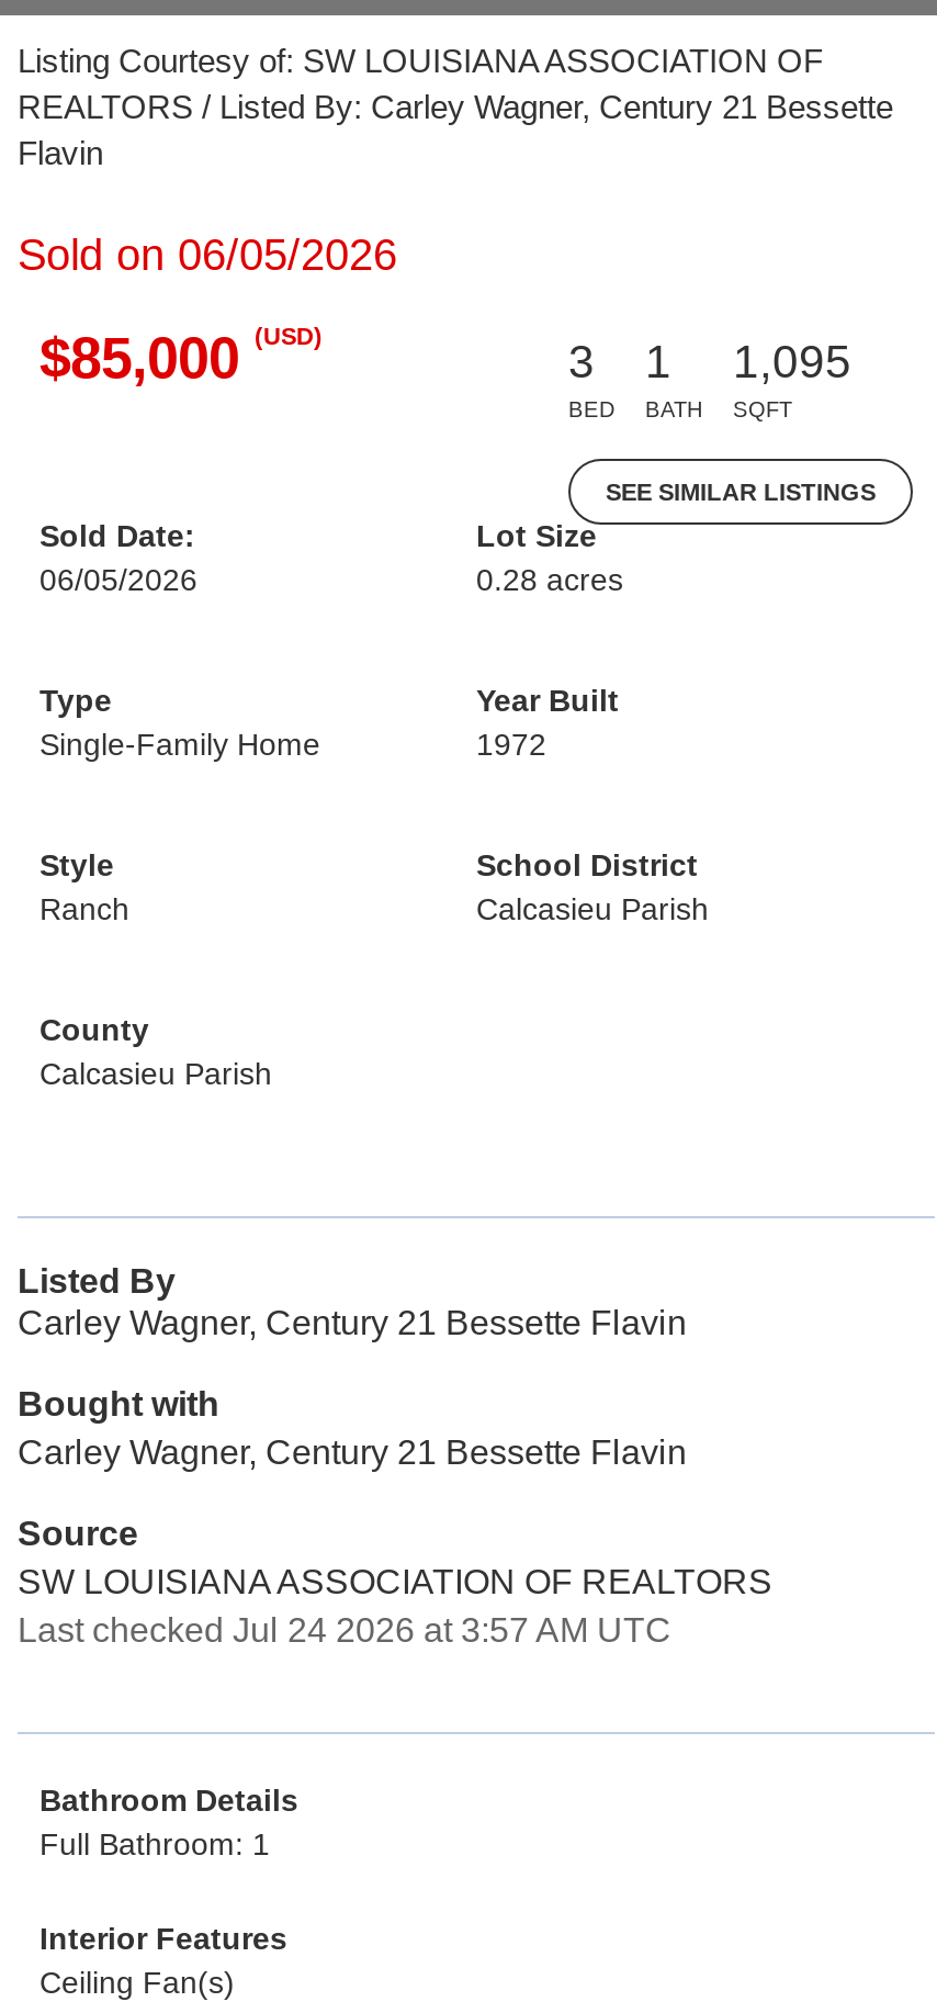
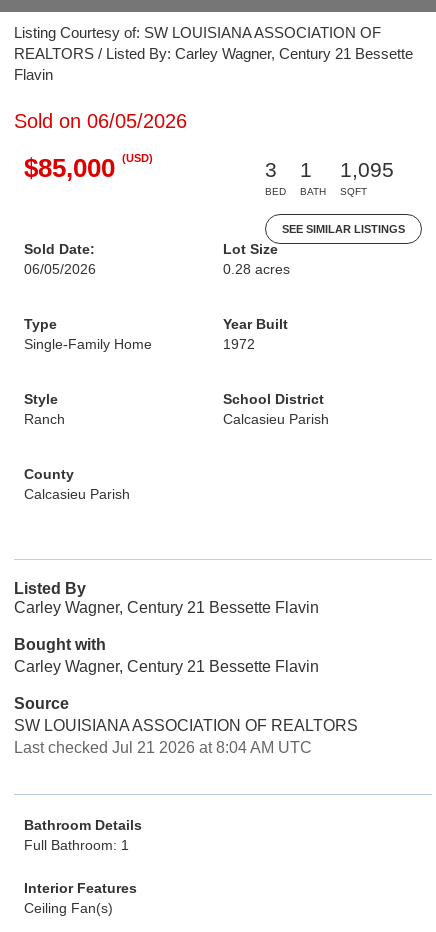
- Last checked Jul 24 2026 at 3:57 AM UTC
+ Last checked Jul 21 2026 at 8:04 AM UTC
